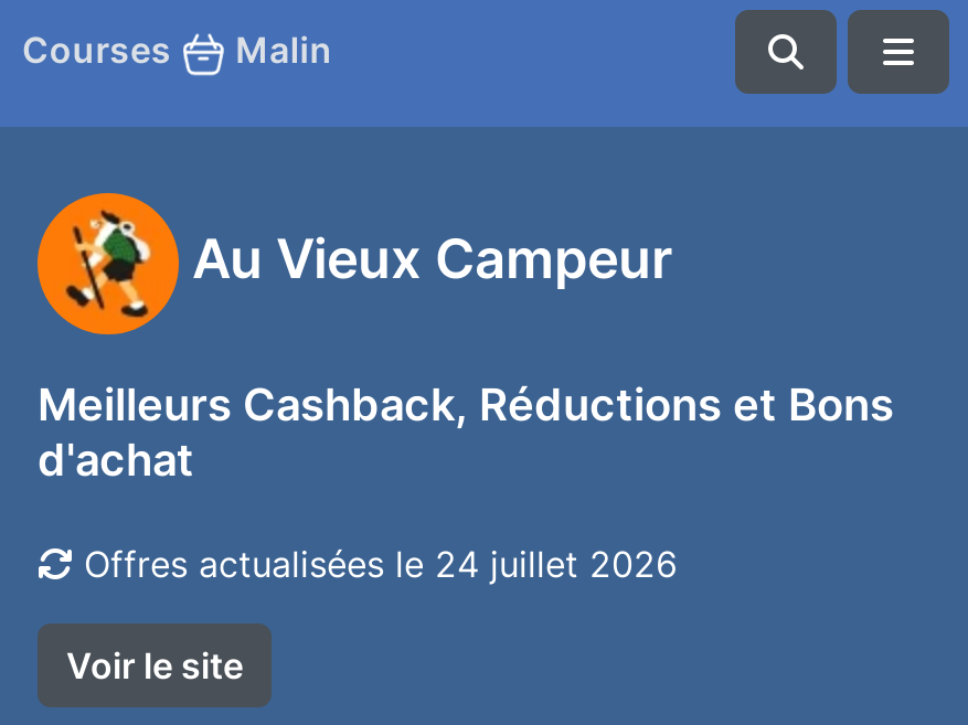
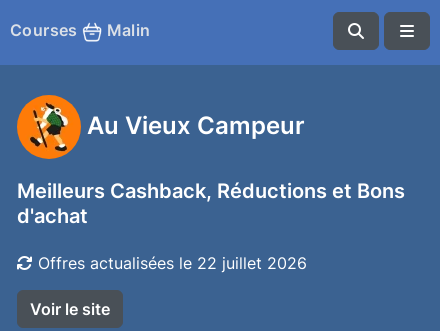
- Offres actualisées le 24 juillet 2026
+ Offres actualisées le 22 juillet 2026
